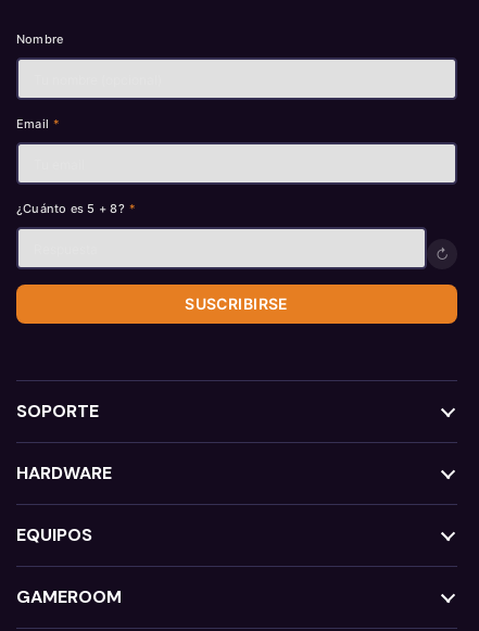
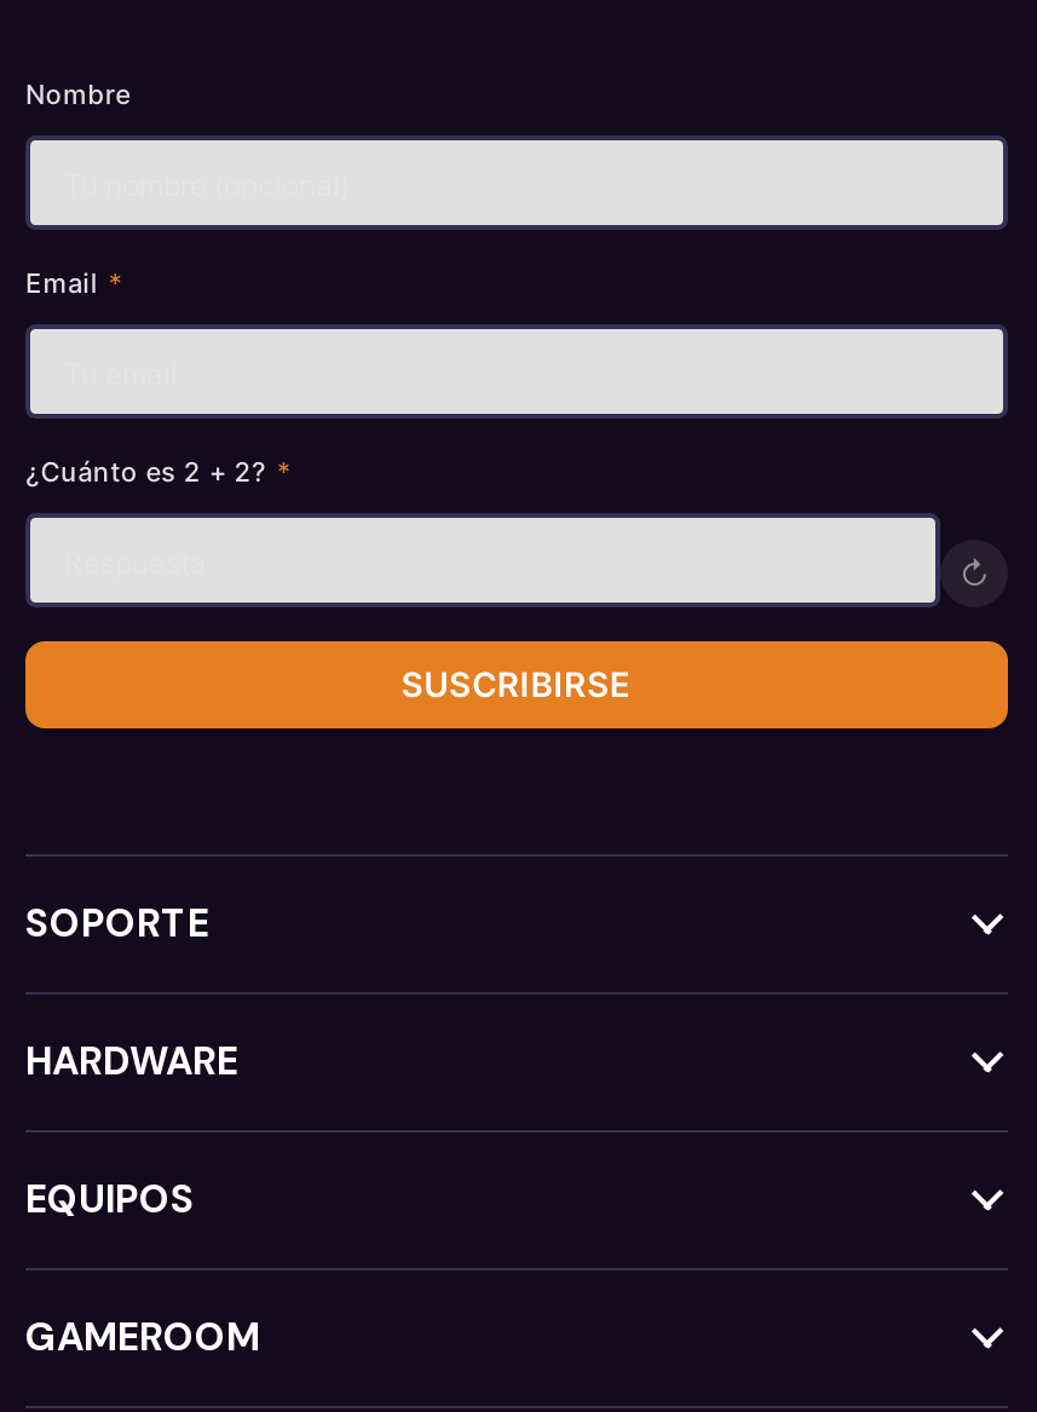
- ¿Cuánto es 5 + 8? *
+ ¿Cuánto es 2 + 2? *
